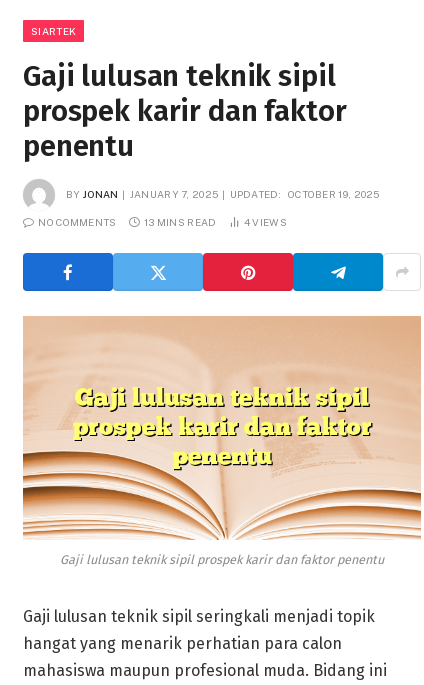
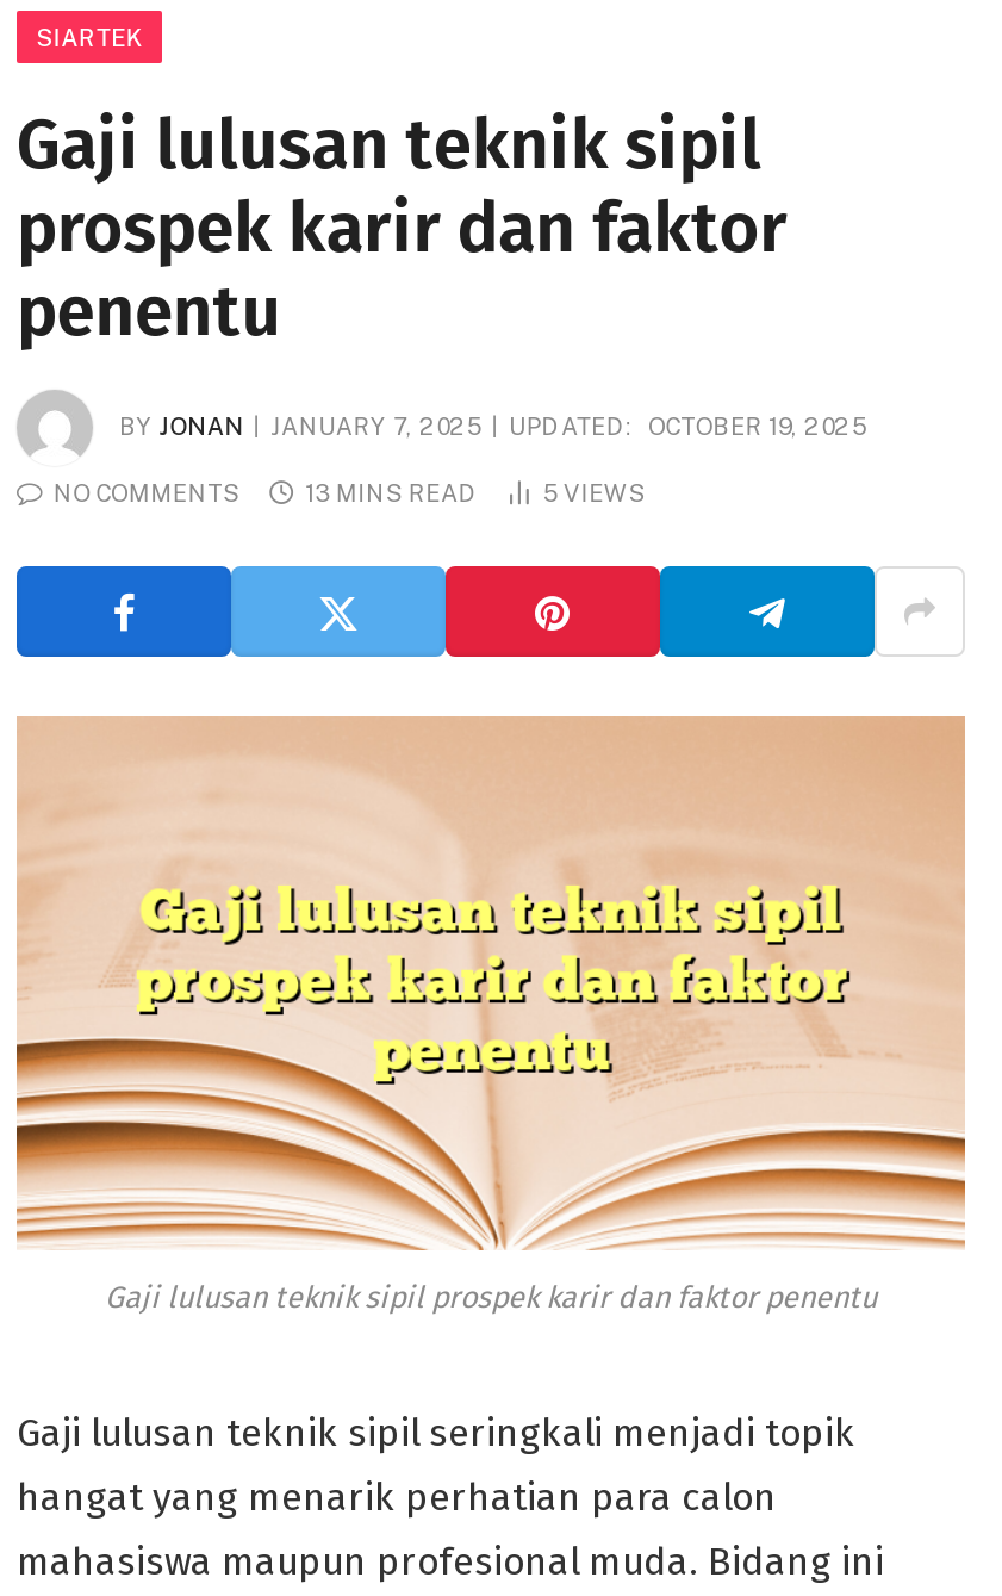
- 4 VIEWS
+ 5 VIEWS
